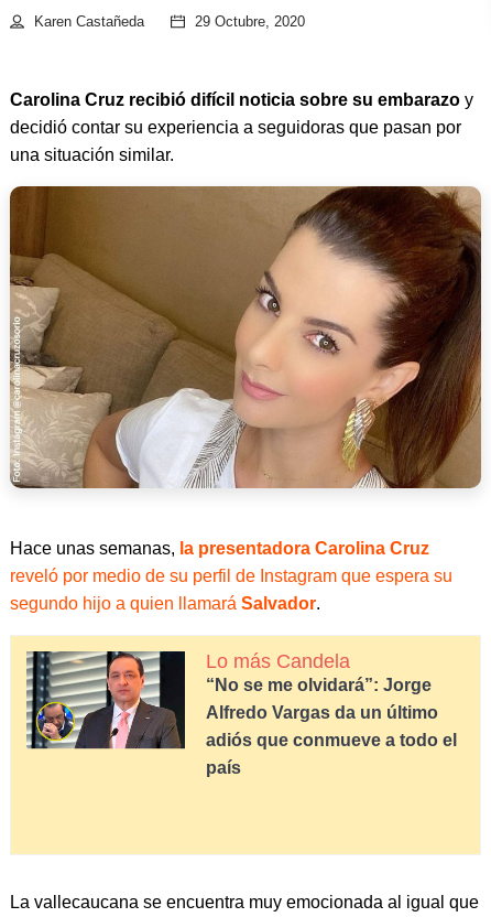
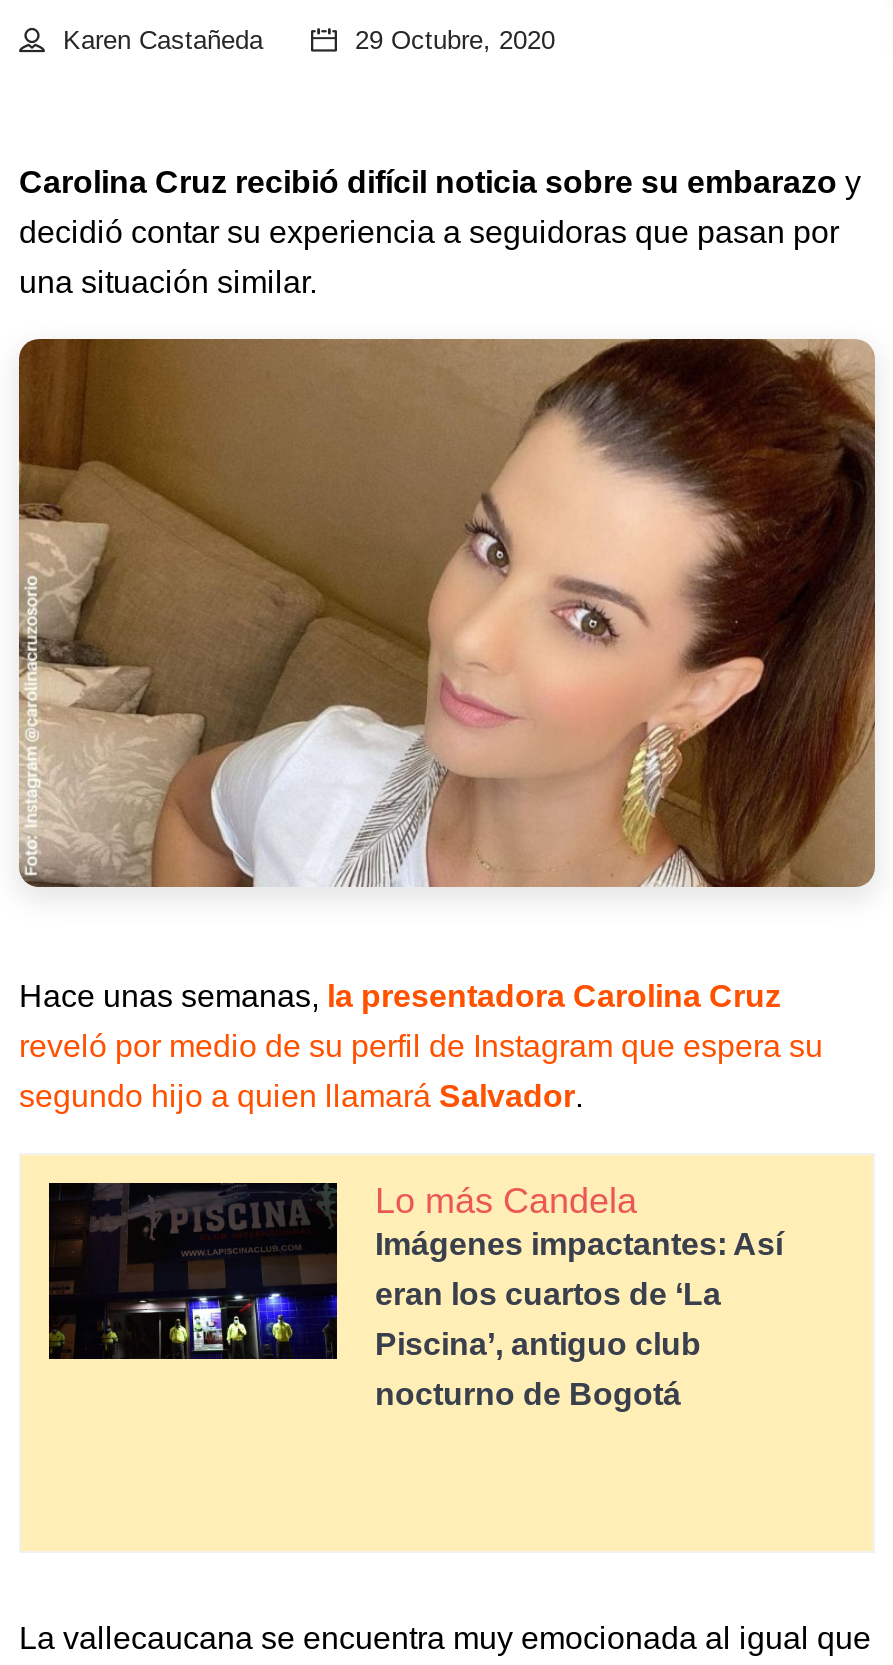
- [image]
- “No se me olvidará”: Jorge
+ [image]
+ Imágenes impactantes: Así

- Alfredo Vargas da un último
+ eran los cuartos de ‘La

- adiós que conmueve a todo el
+ Piscina’, antiguo club

- país
+ nocturno de Bogotá
